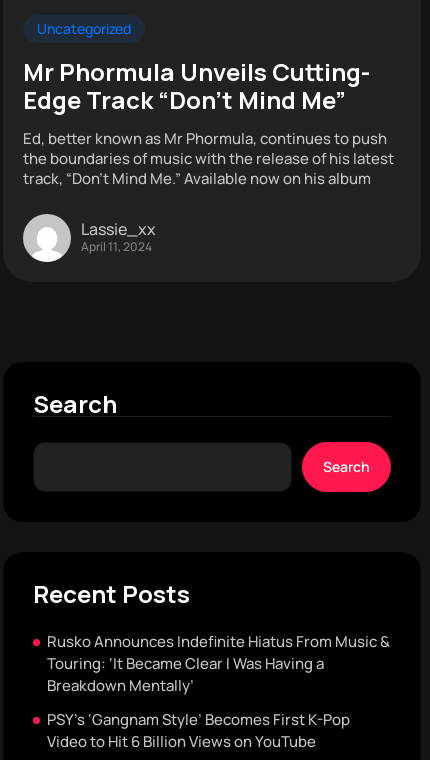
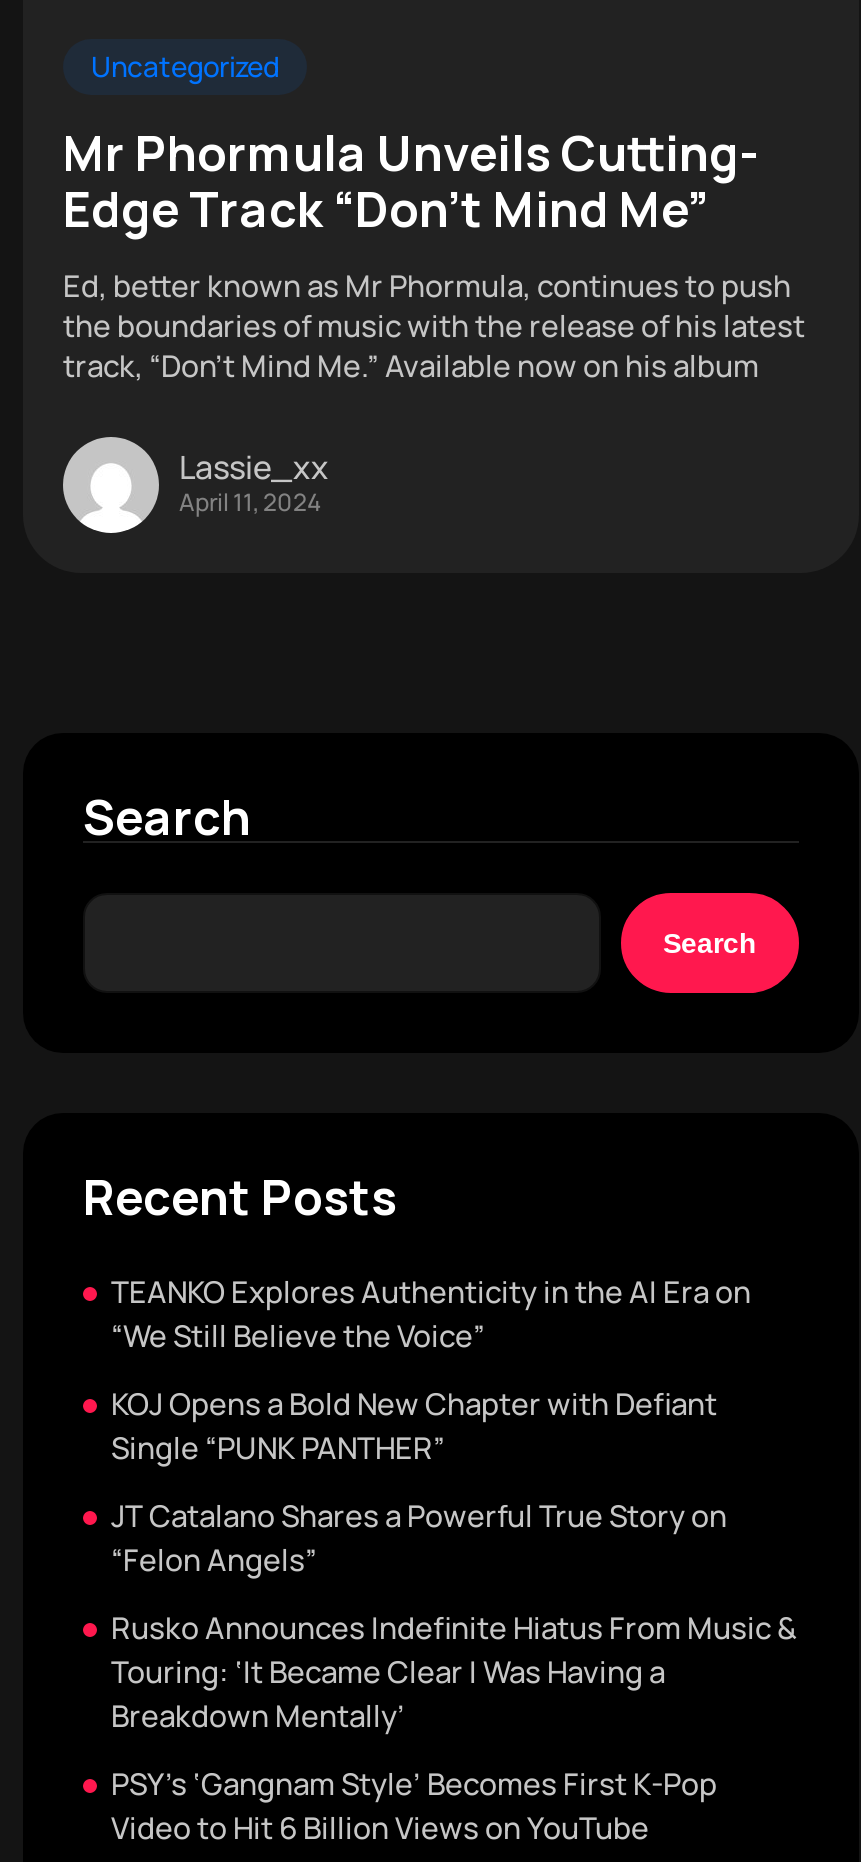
+ TEANKO Explores Authenticity in the AI Era on
+ “We Still Believe the Voice”
+ KOJ Opens a Bold New Chapter with Defiant
+ Single “PUNK PANTHER”
+ JT Catalano Shares a Powerful True Story on
+ “Felon Angels”
